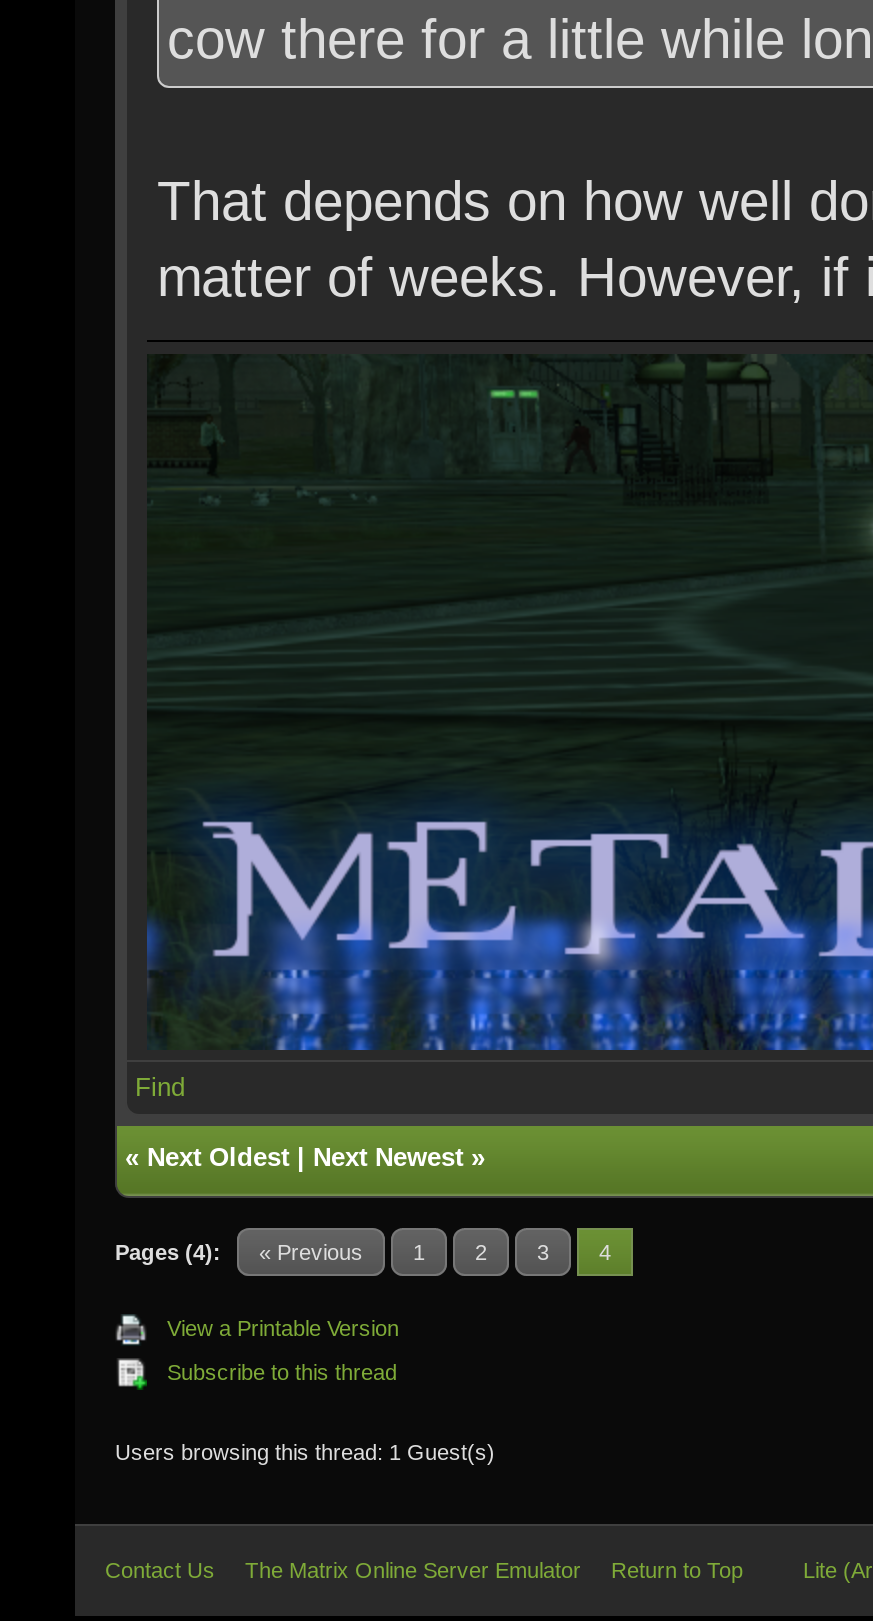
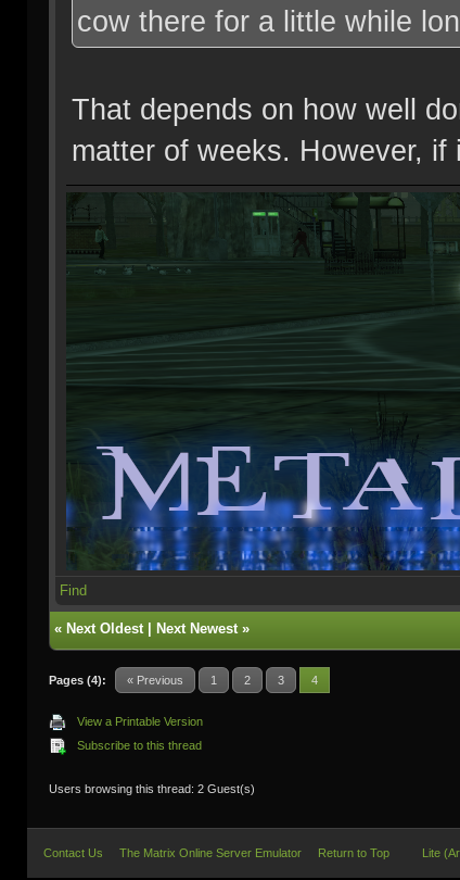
- Users browsing this thread: 1 Guest(s)
+ Users browsing this thread: 2 Guest(s)
